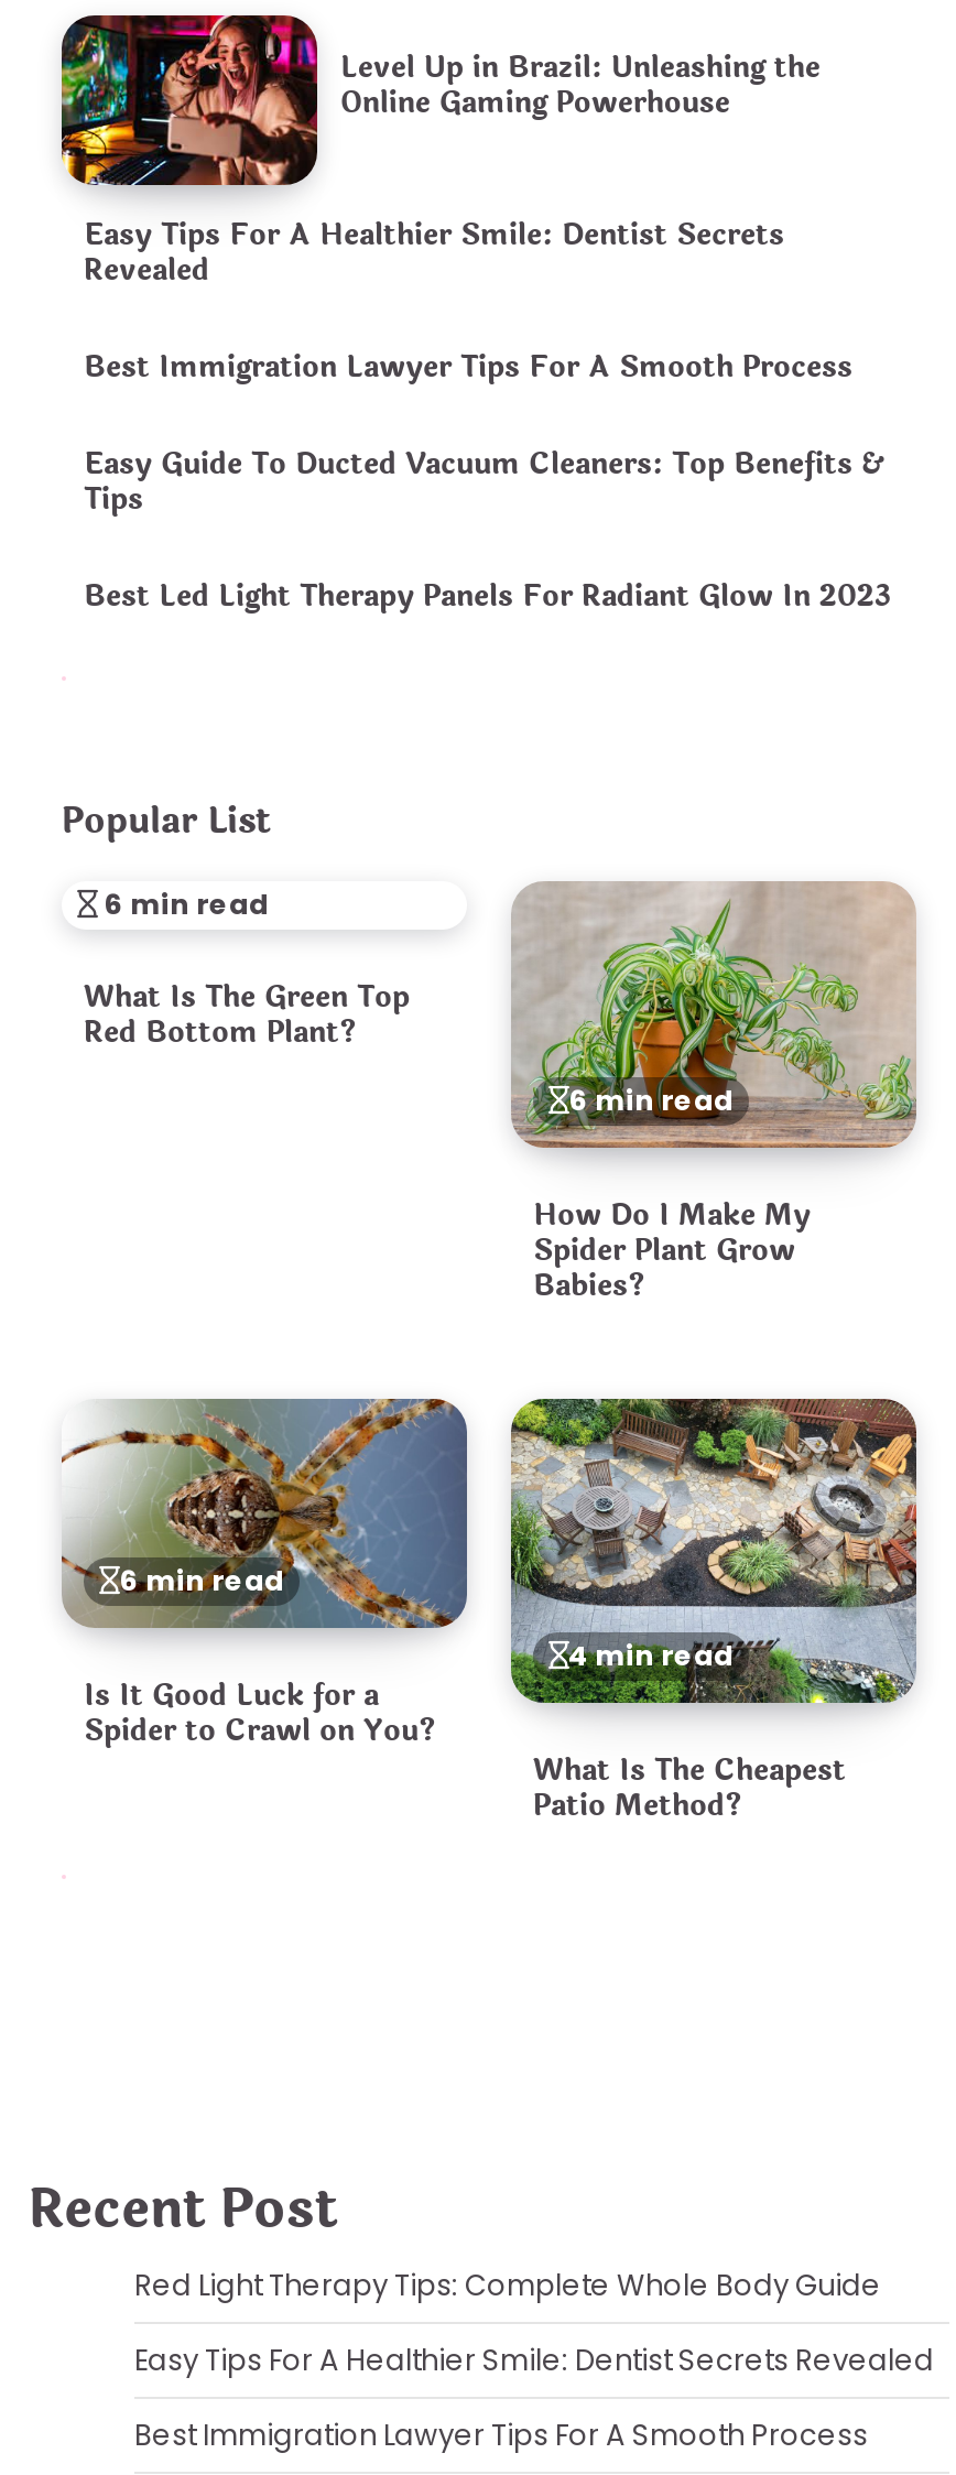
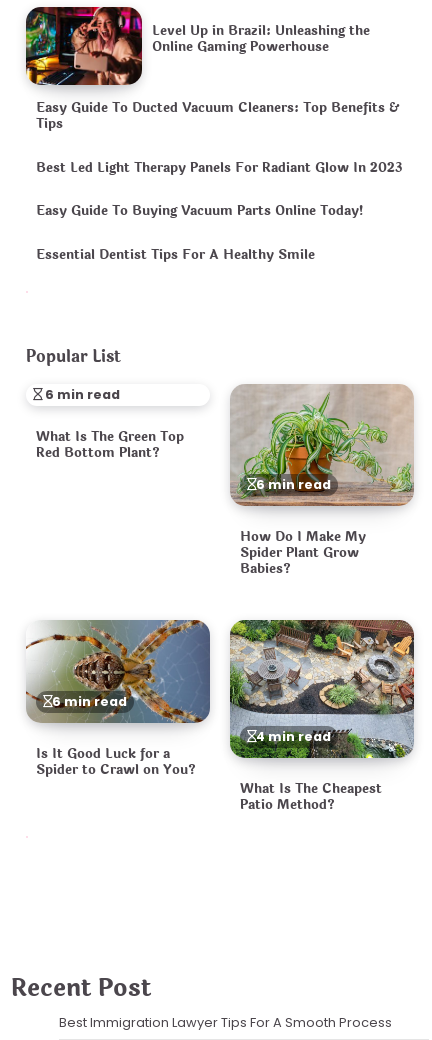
- Easy Tips For A Healthier Smile: Dentist Secrets
- Revealed
- Best Immigration Lawyer Tips For A Smooth Process

moved up: Easy Guide To Ducted Vacuum Cleaners: Top Benefits & | Tips | Best Led Light Therapy Panels For Radiant Glow In 2023

+ Easy Guide To Buying Vacuum Parts Online Today!
+ Essential Dentist Tips For A Healthy Smile

- Red Light Therapy Tips: Complete Whole Body Guide
- Easy Tips For A Healthier Smile: Dentist Secrets Revealed
